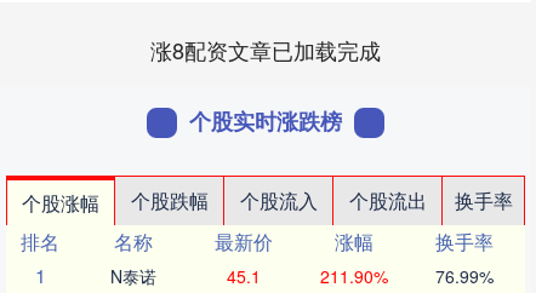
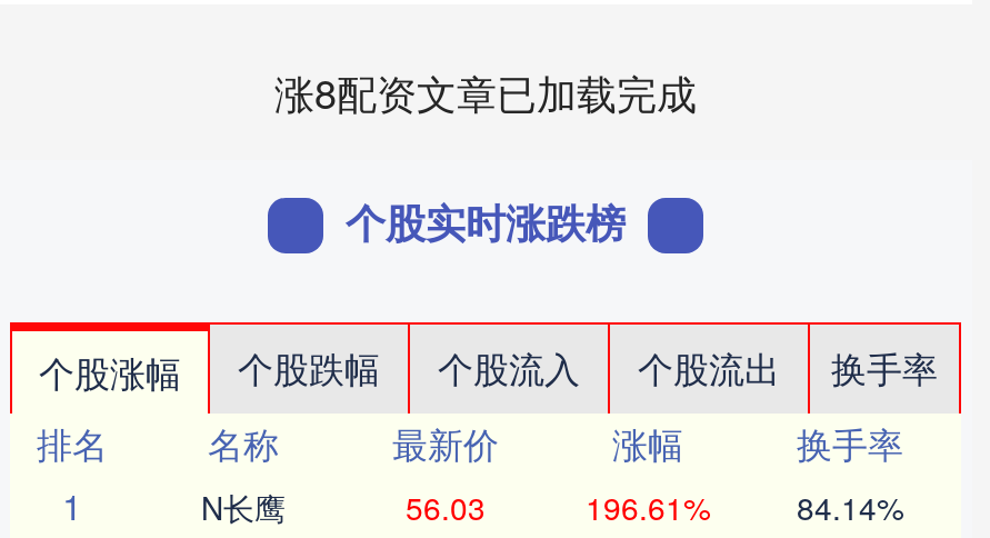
- N泰诺
+ N长鹰

- 45.1
+ 56.03

- 211.90%
+ 196.61%

- 76.99%
+ 84.14%
